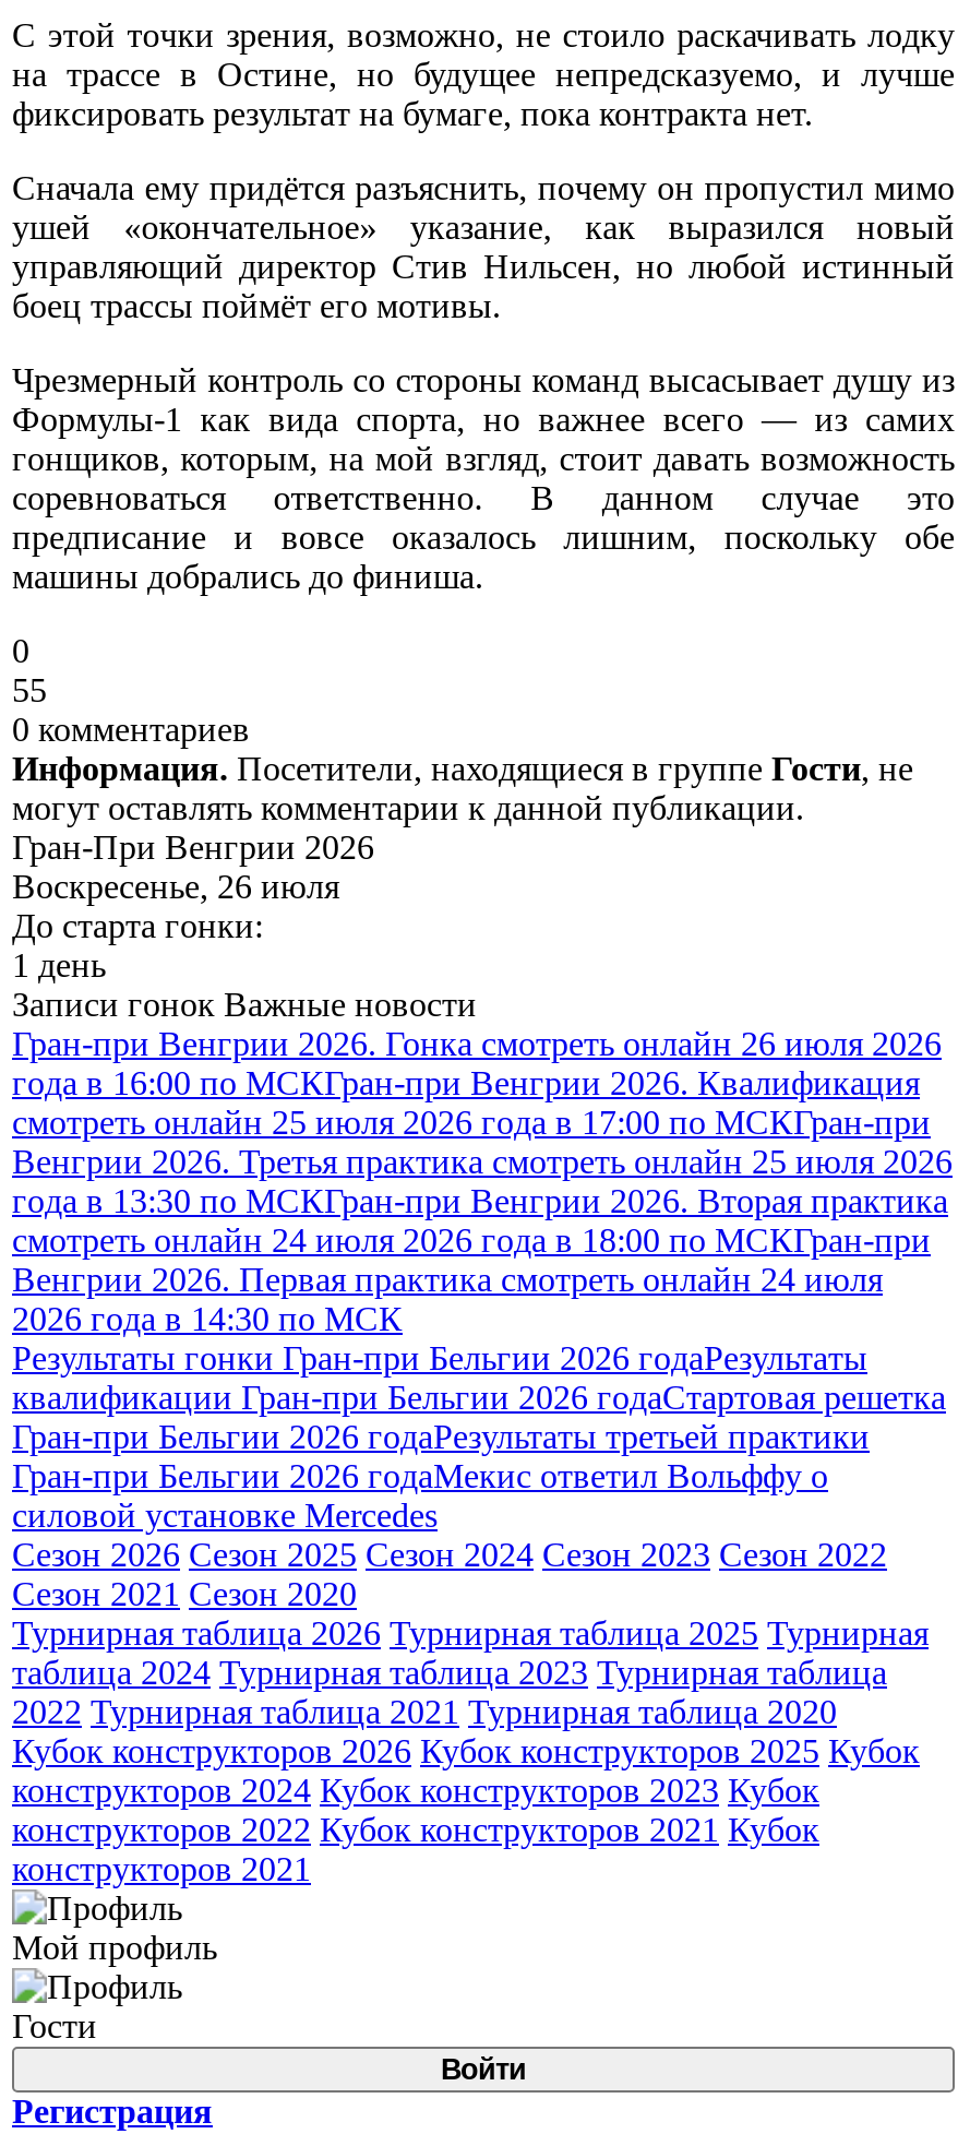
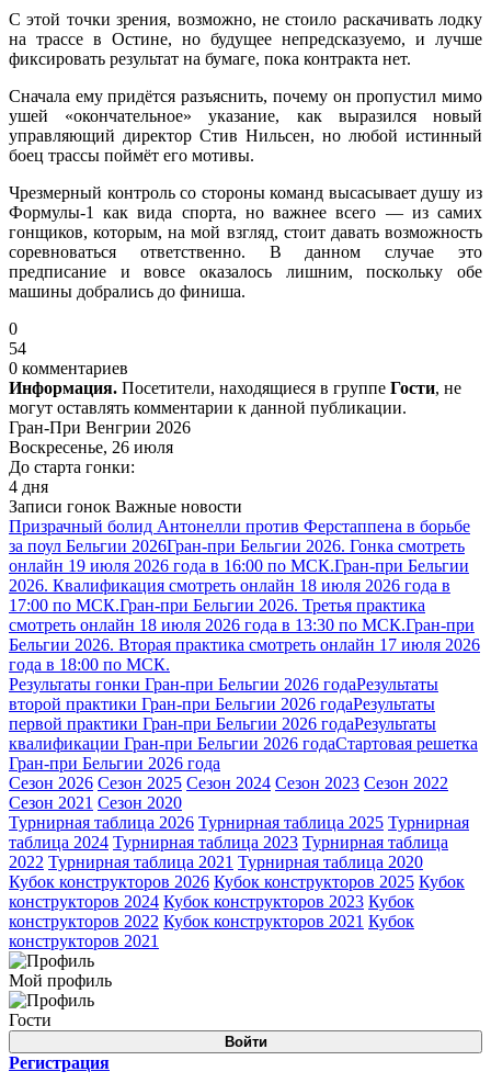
- 55
+ 54

- 1 день
+ 4 дня

- Гран-при Венгрии 2026. Гонка смотреть онлайн 26 июля 2026
- года в 16:00 по МСКГран-при Венгрии 2026. Квалификация
- смотреть онлайн 25 июля 2026 года в 17:00 по МСКГран-при
- Венгрии 2026. Третья практика смотреть онлайн 25 июля 2026
- года в 13:30 по МСКГран-при Венгрии 2026. Вторая практика
- смотреть онлайн 24 июля 2026 года в 18:00 по МСКГран-при
- Венгрии 2026. Первая практика смотреть онлайн 24 июля
- 2026 года в 14:30 по МСК
+ Призрачный болид Антонелли против Ферстаппена в борьбе
+ за поул Бельгии 2026Гран-при Бельгии 2026. Гонка смотреть
+ онлайн 19 июля 2026 года в 16:00 по МСК.Гран-при Бельгии
+ 2026. Квалификация смотреть онлайн 18 июля 2026 года в
+ 17:00 по МСК.Гран-при Бельгии 2026. Третья практика
+ смотреть онлайн 18 июля 2026 года в 13:30 по МСК.Гран-при
+ Бельгии 2026. Вторая практика смотреть онлайн 17 июля 2026
+ года в 18:00 по МСК.

+ второй практики Гран-при Бельгии 2026 годаРезультаты
+ первой практики Гран-при Бельгии 2026 годаРезультаты

moved down: квалификации Гран-при Бельгии 2026 годаСтартовая решетка

- Гран-при Бельгии 2026 годаРезультаты третьей практики
- Гран-при Бельгии 2026 годаМекис ответил Вольффу о
- силовой установке Mercedes
+ Гран-при Бельгии 2026 года
